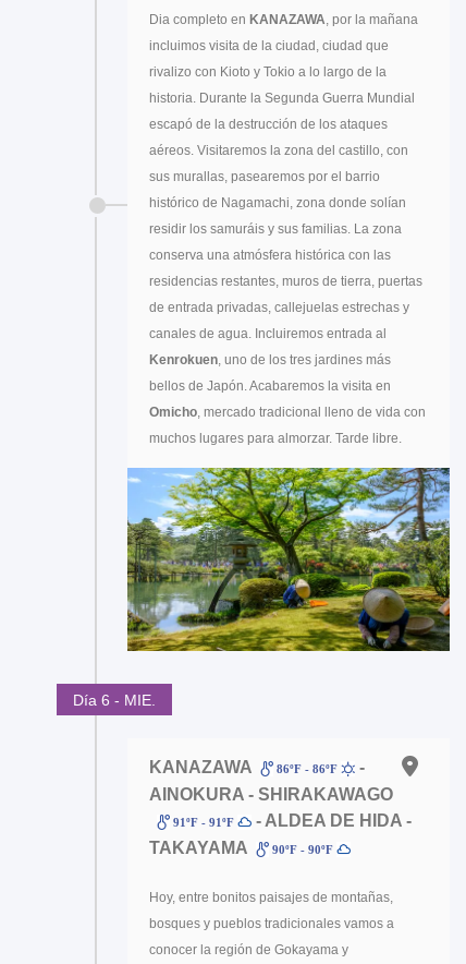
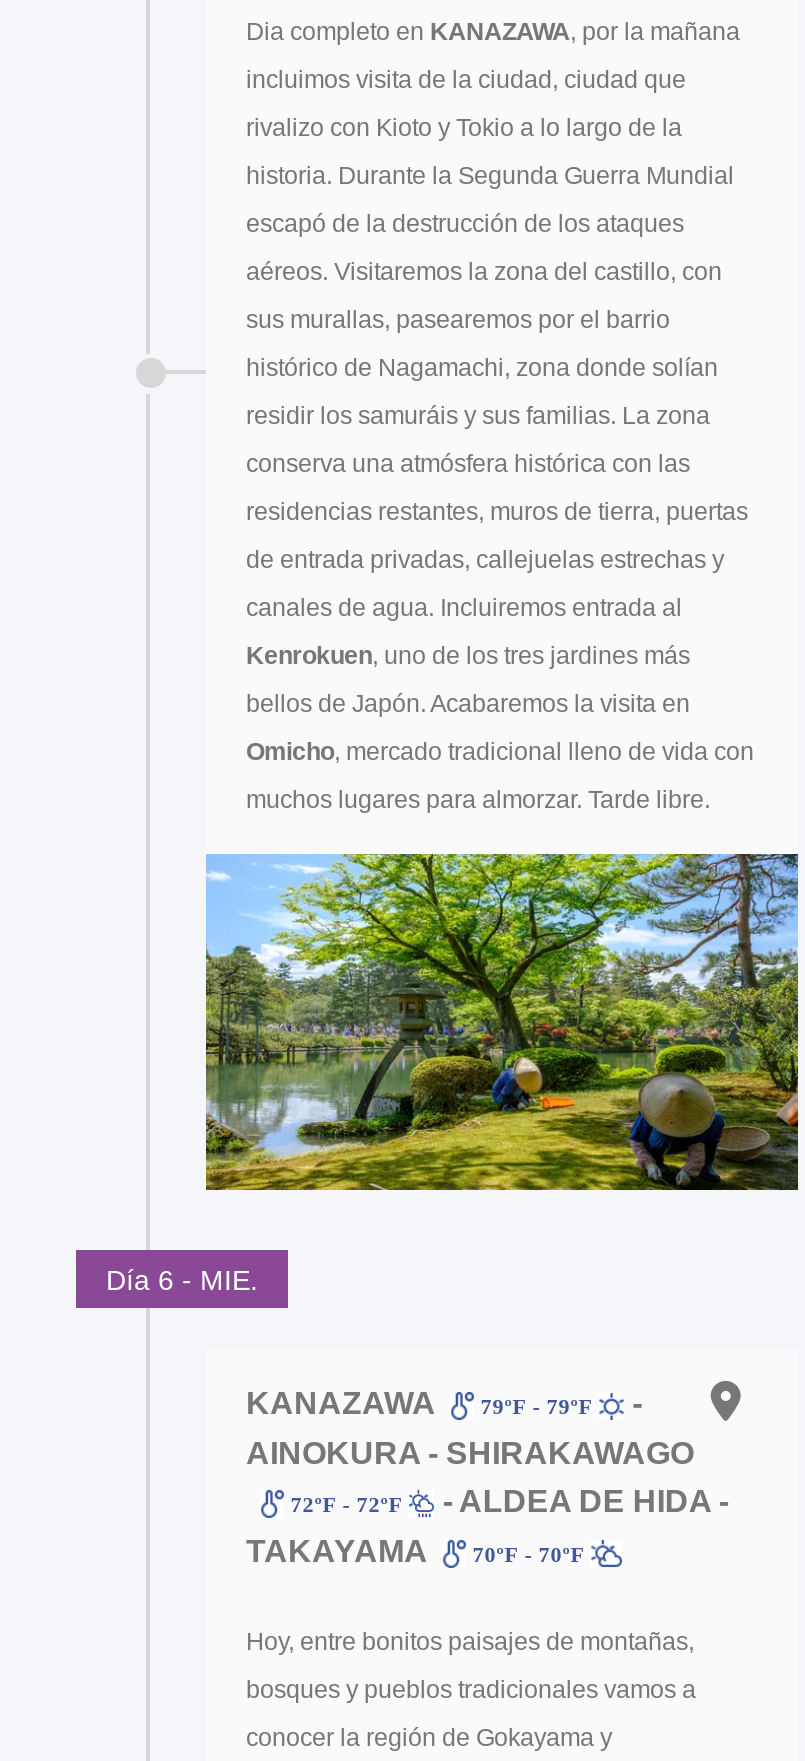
- 86ºF - 86ºF
+ 79ºF - 79ºF

- 91ºF - 91ºF - ALDEA DE HIDA -
+ 72ºF - 72ºF - ALDEA DE HIDA -

- TAKAYAMA 90ºF - 90ºF
+ TAKAYAMA 70ºF - 70ºF
